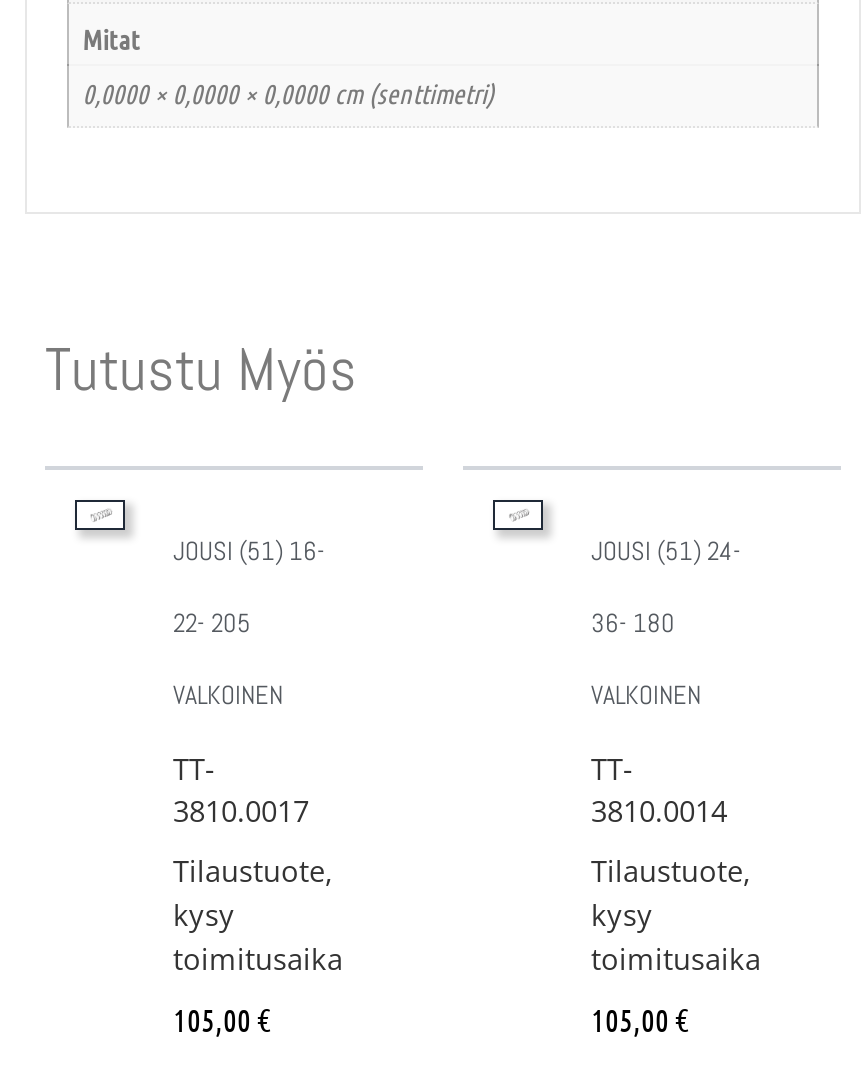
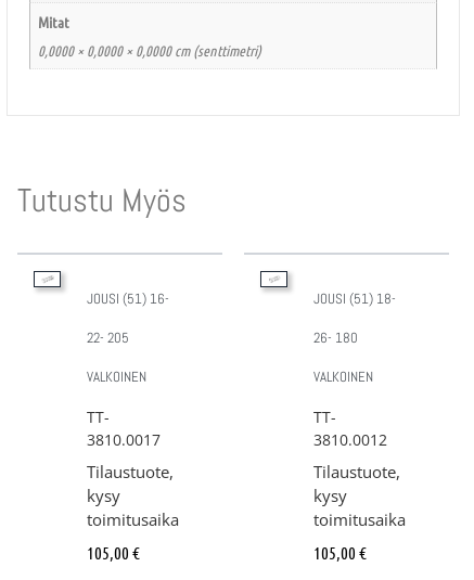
- JOUSI (51) 24-
+ JOUSI (51) 18-

- 36- 180
+ 26- 180

- 3810.0014
+ 3810.0012
